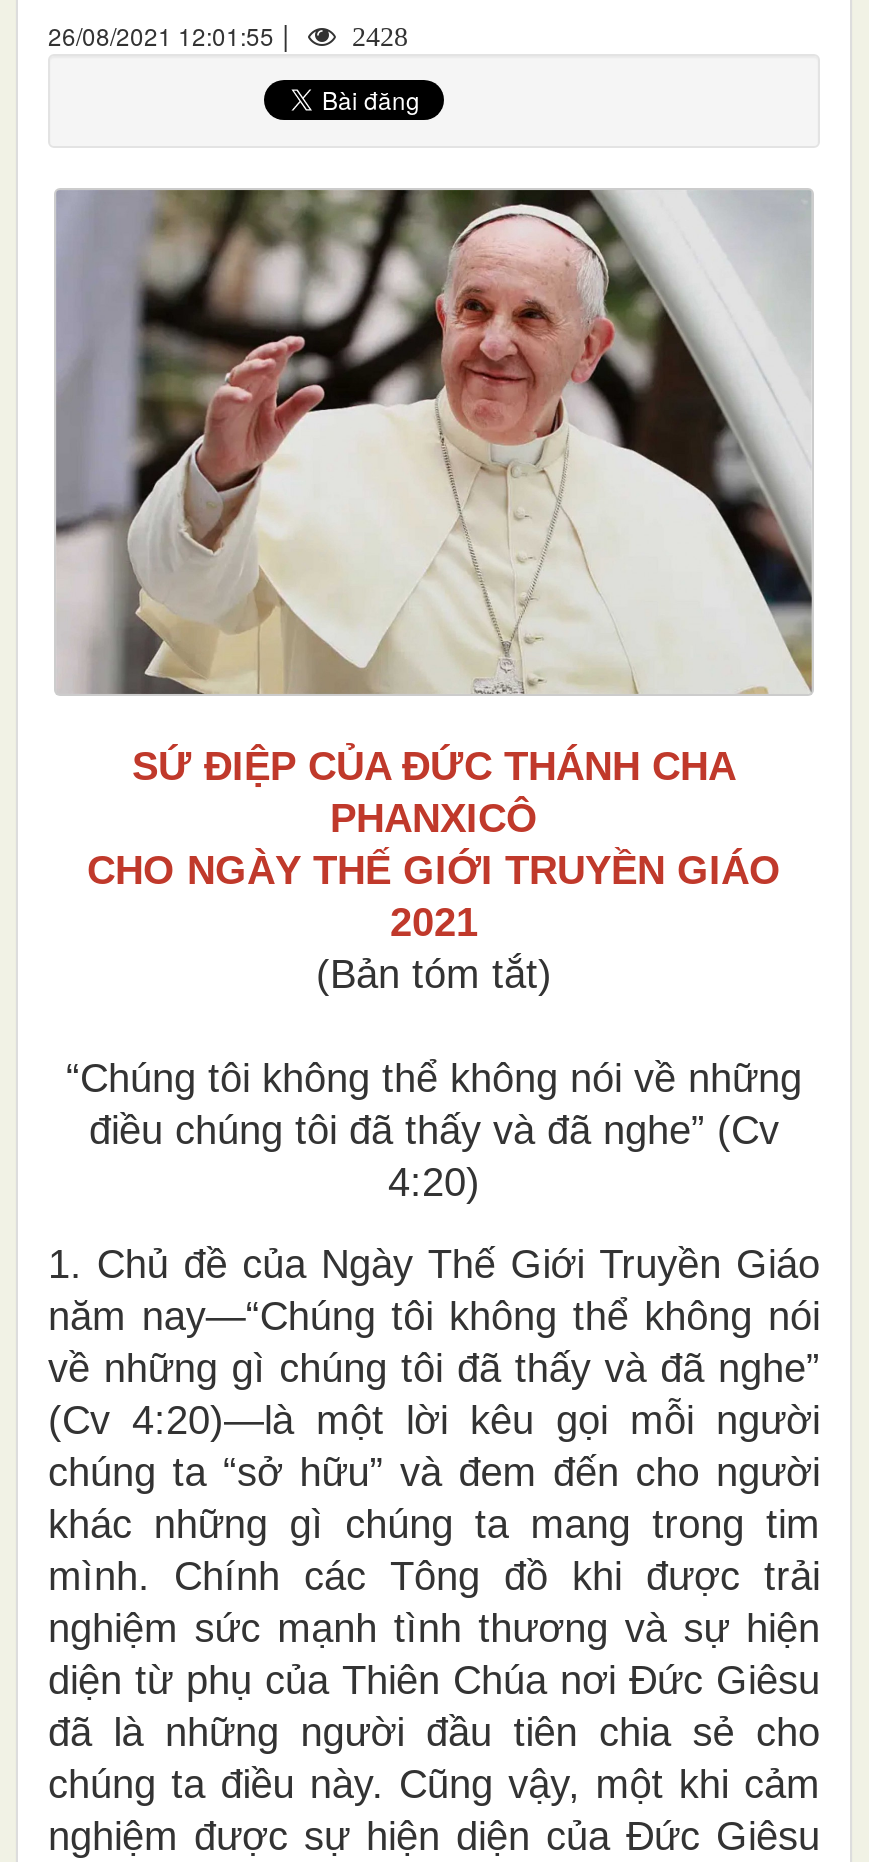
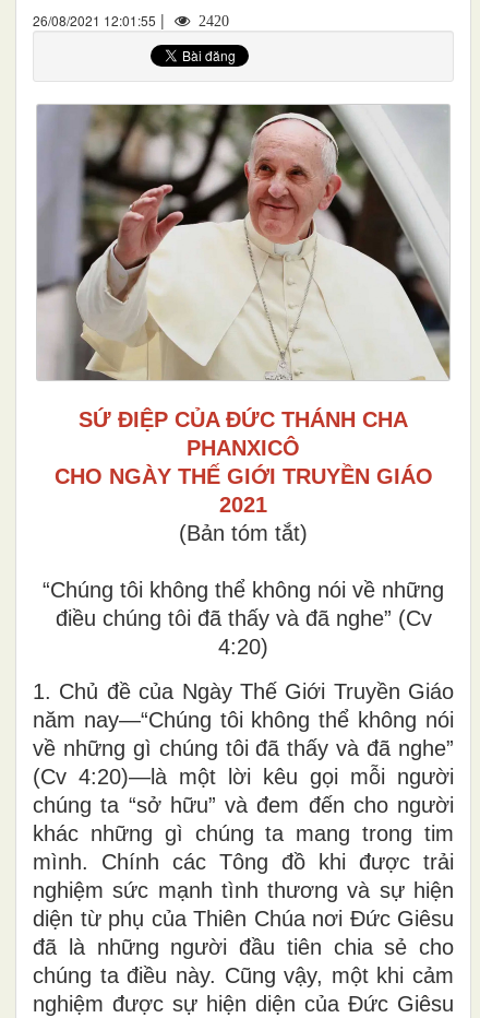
- 2428
+ 2420
